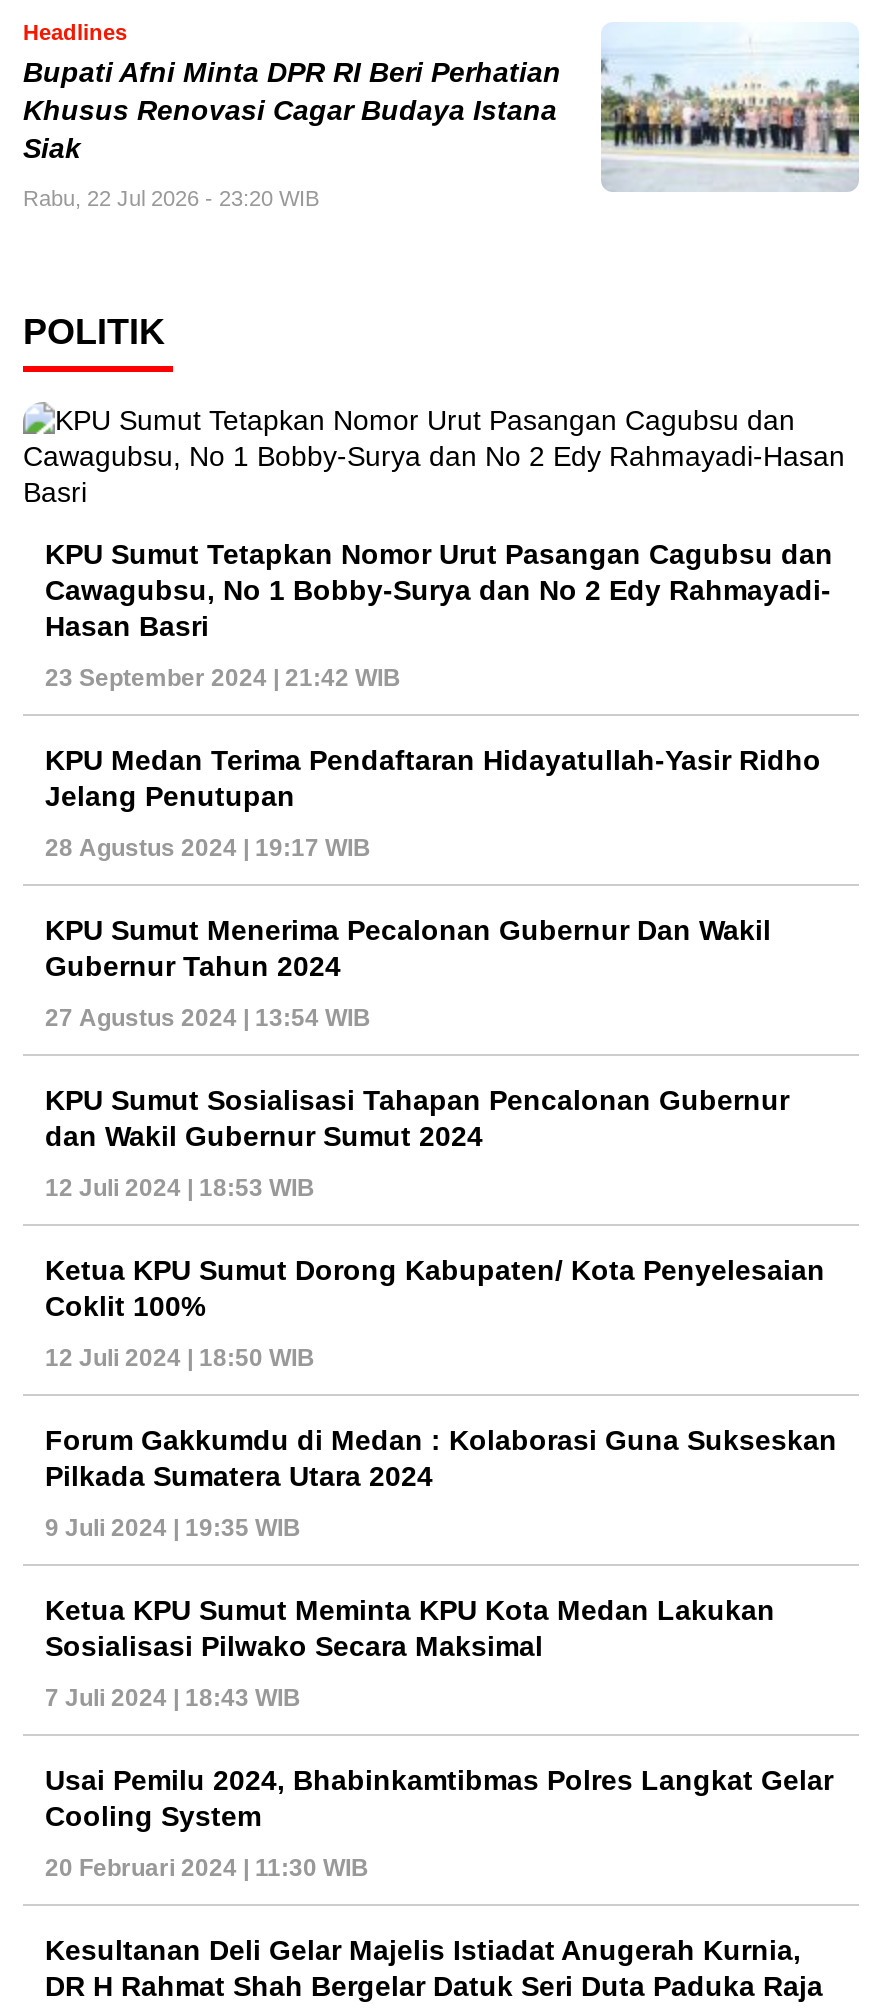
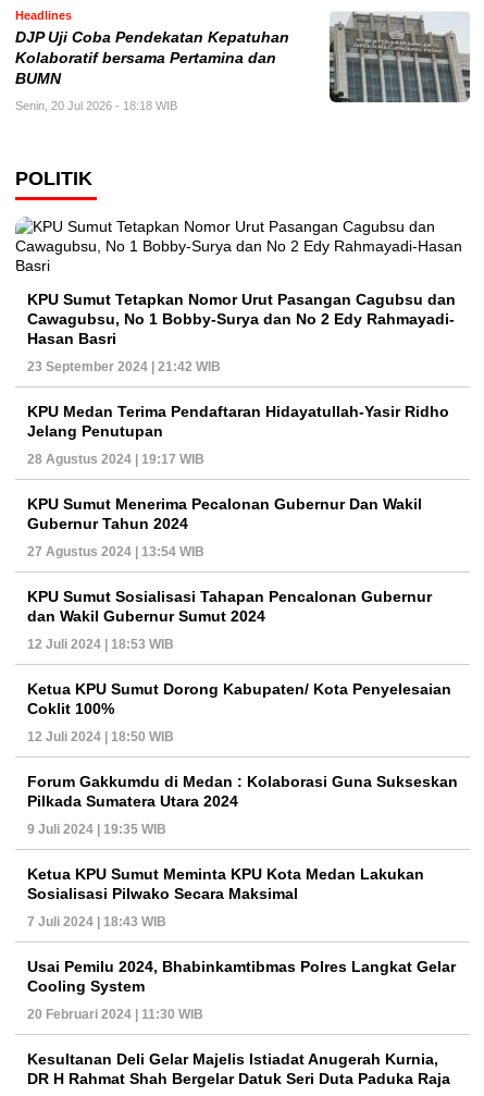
- [image]
- Bupati Afni Minta DPR RI Beri Perhatian
- Khusus Renovasi Cagar Budaya Istana
- Siak
+ [image]
+ DJP Uji Coba Pendekatan Kepatuhan
+ Kolaboratif bersama Pertamina dan
+ BUMN

- Rabu, 22 Jul 2026 - 23:20 WIB
+ Senin, 20 Jul 2026 - 18:18 WIB
